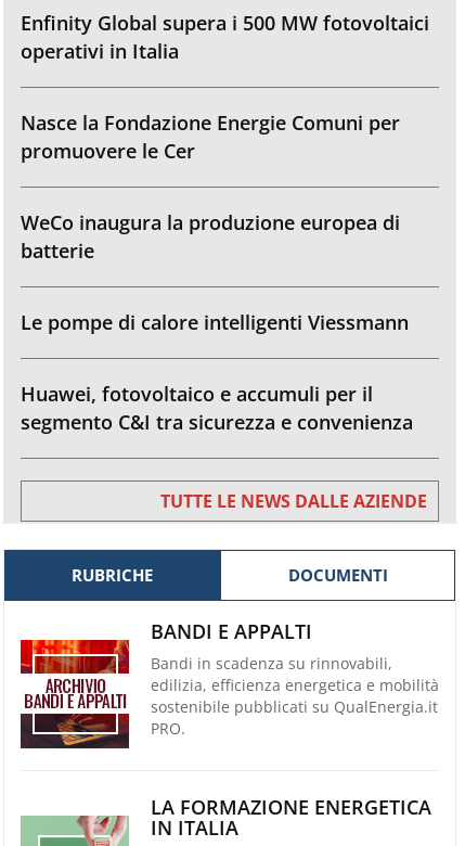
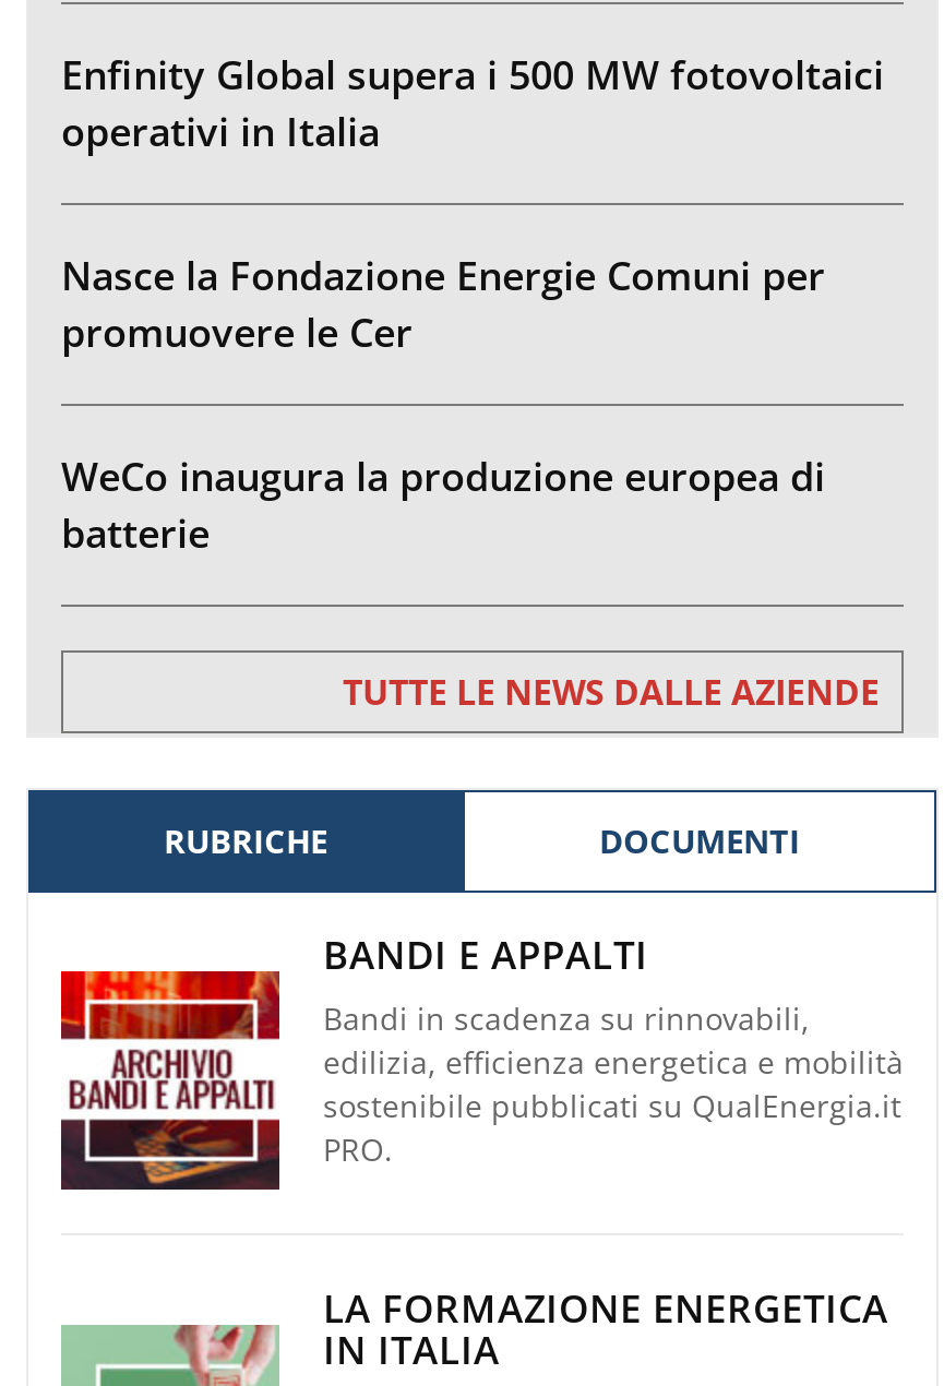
- Le pompe di calore intelligenti Viessmann
- Huawei, fotovoltaico e accumuli per il
- segmento C&I tra sicurezza e convenienza
